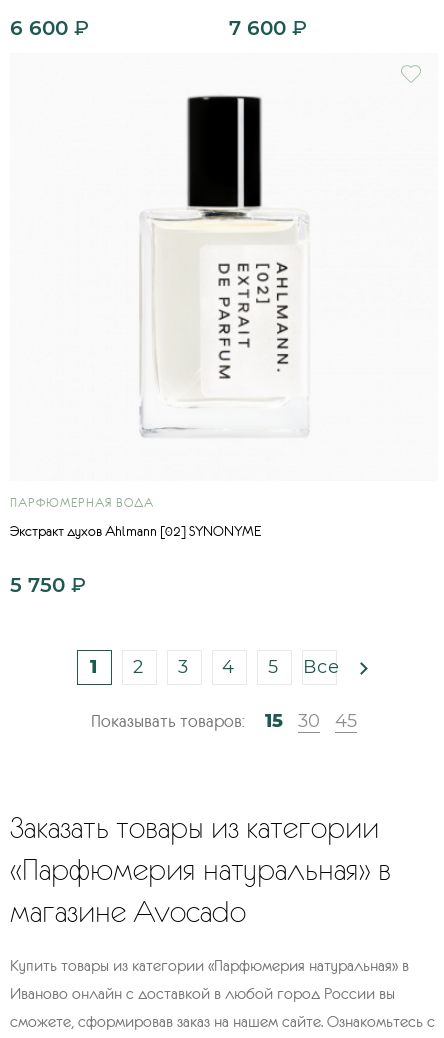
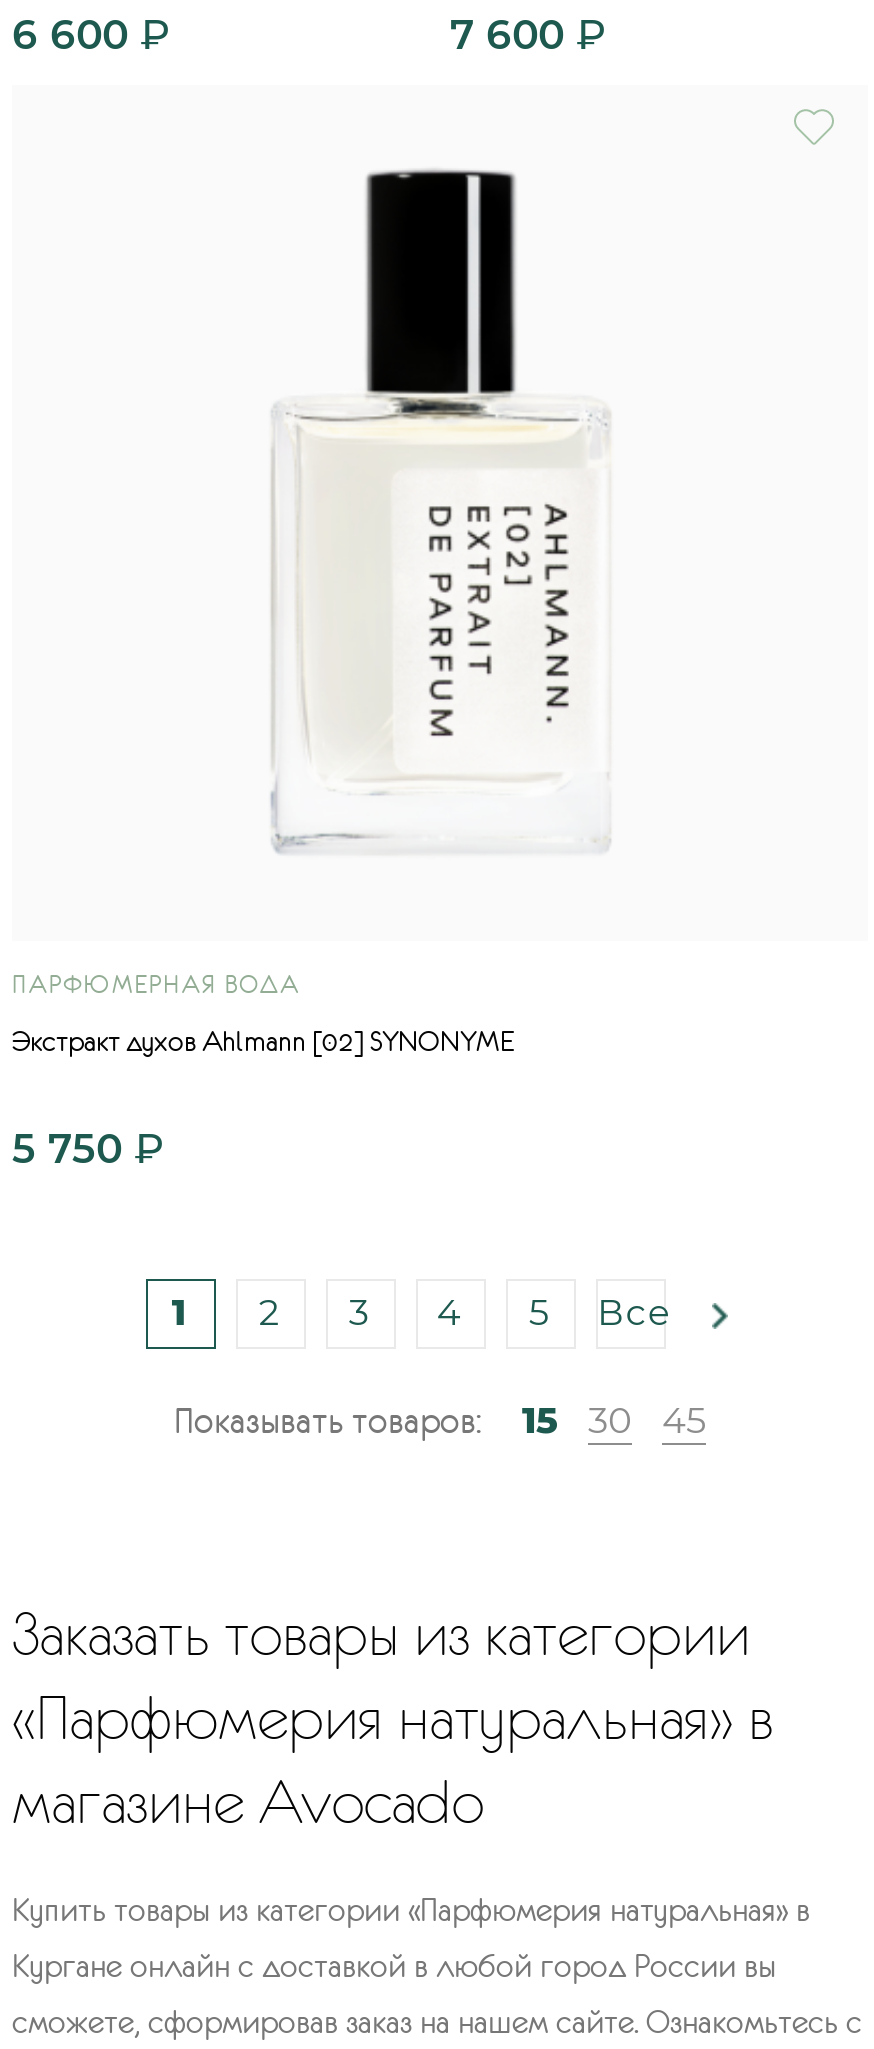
- Иваново онлайн с доставкой в любой город России вы
+ Кургане онлайн с доставкой в любой город России вы
